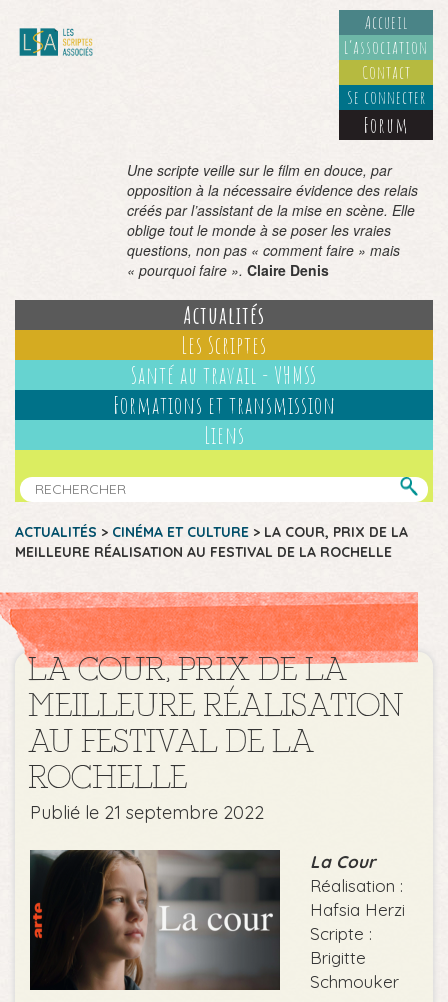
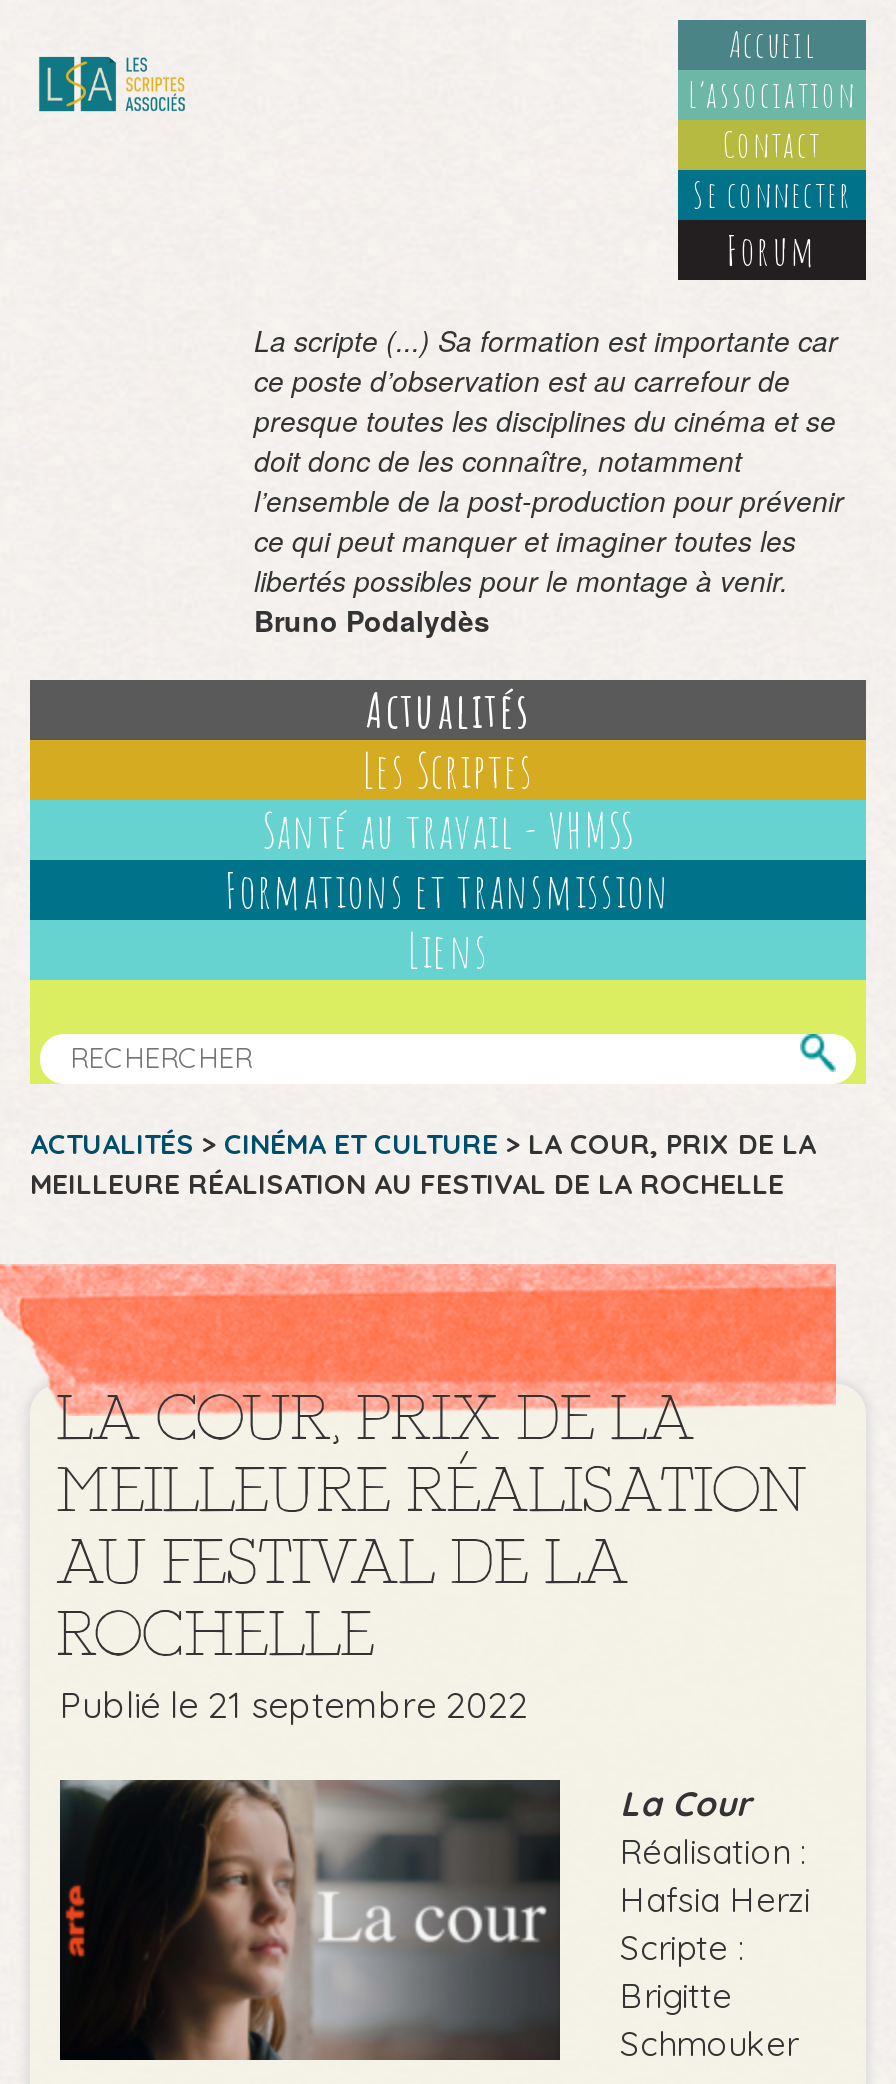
- Une scripte veille sur le film en douce, par
- opposition à la nécessaire évidence des relais
- créés par l’assistant de la mise en scène. Elle
- oblige tout le monde à se poser les vraies
- questions, non pas « comment faire » mais
- « pourquoi faire ». Claire Denis
+ La scripte (...) Sa formation est importante car
+ ce poste d’observation est au carrefour de
+ presque toutes les disciplines du cinéma et se
+ doit donc de les connaître, notamment
+ l’ensemble de la post-production pour prévenir
+ ce qui peut manquer et imaginer toutes les
+ libertés possibles pour le montage à venir.
+ Bruno Podalydès
